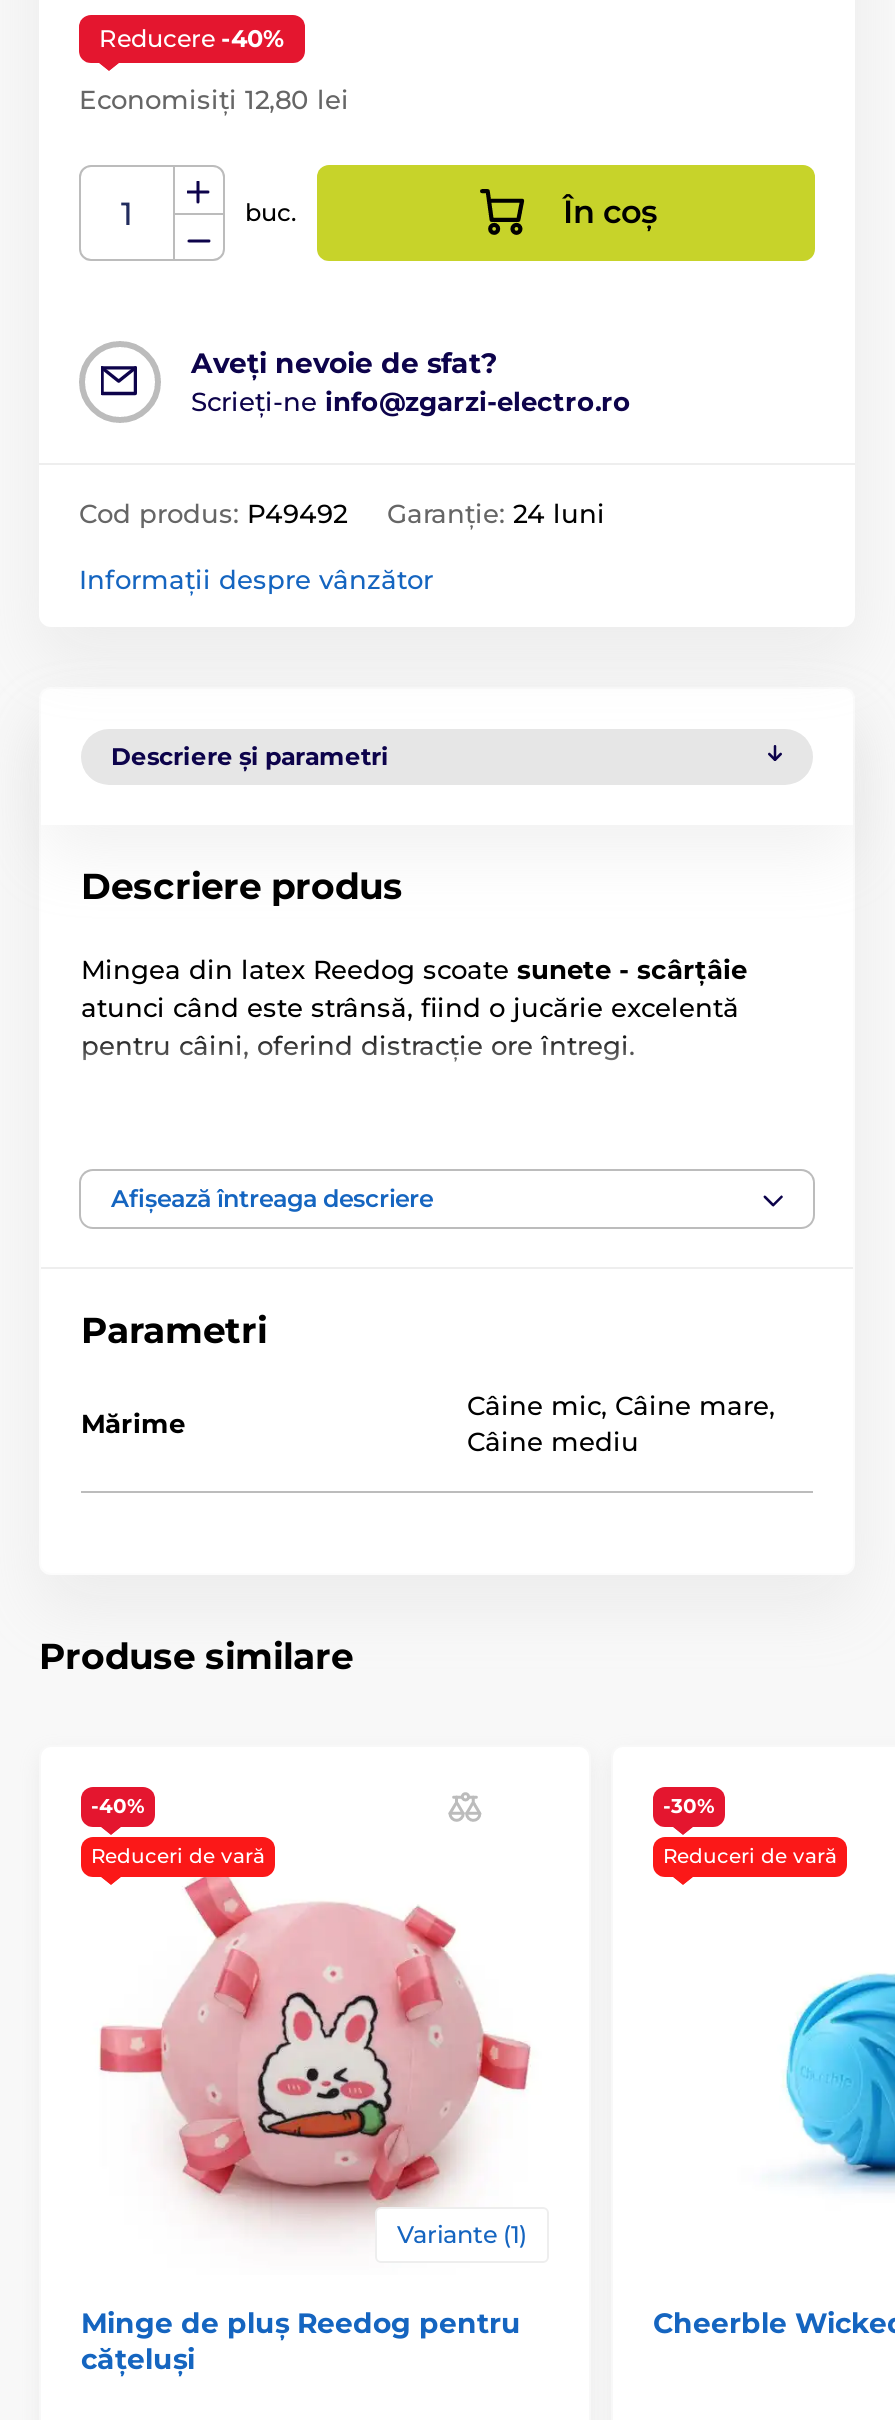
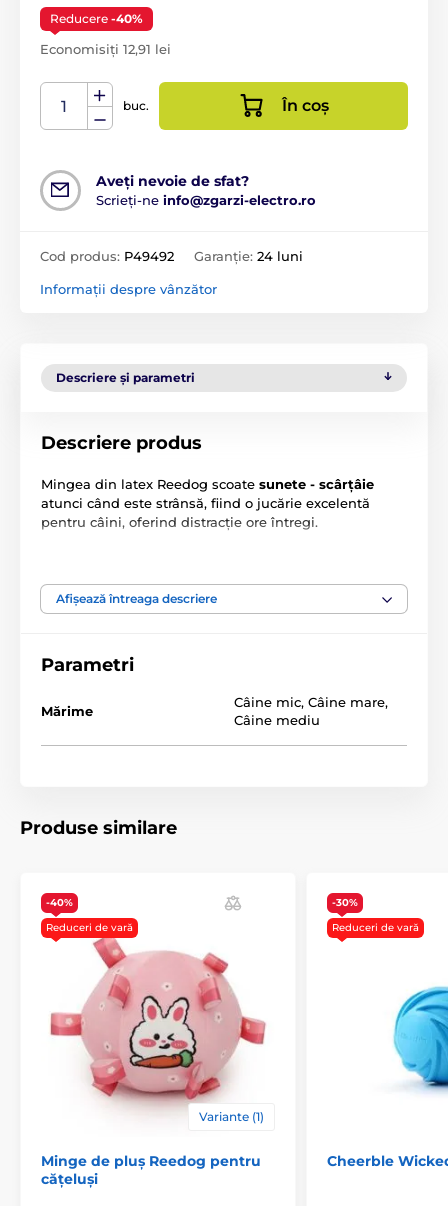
- Economisiți 12,80 lei
+ Economisiți 12,91 lei
